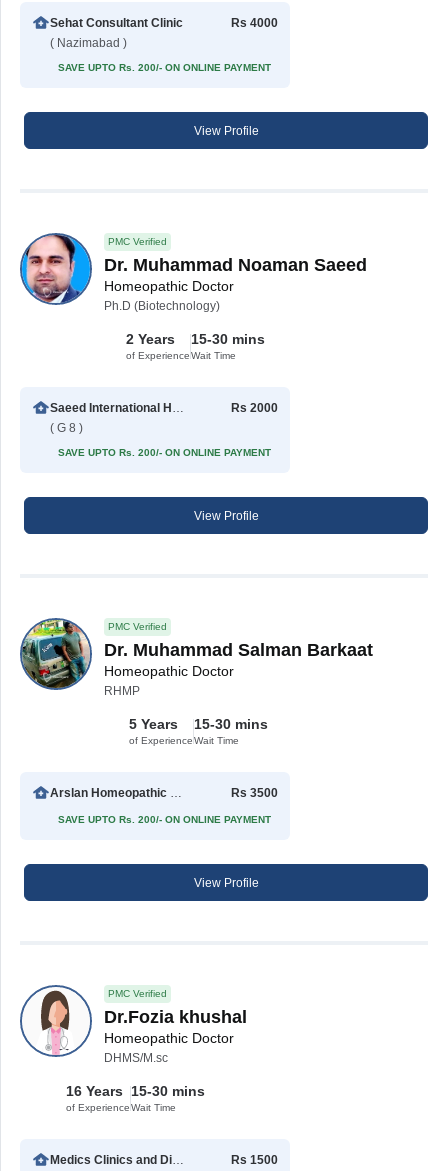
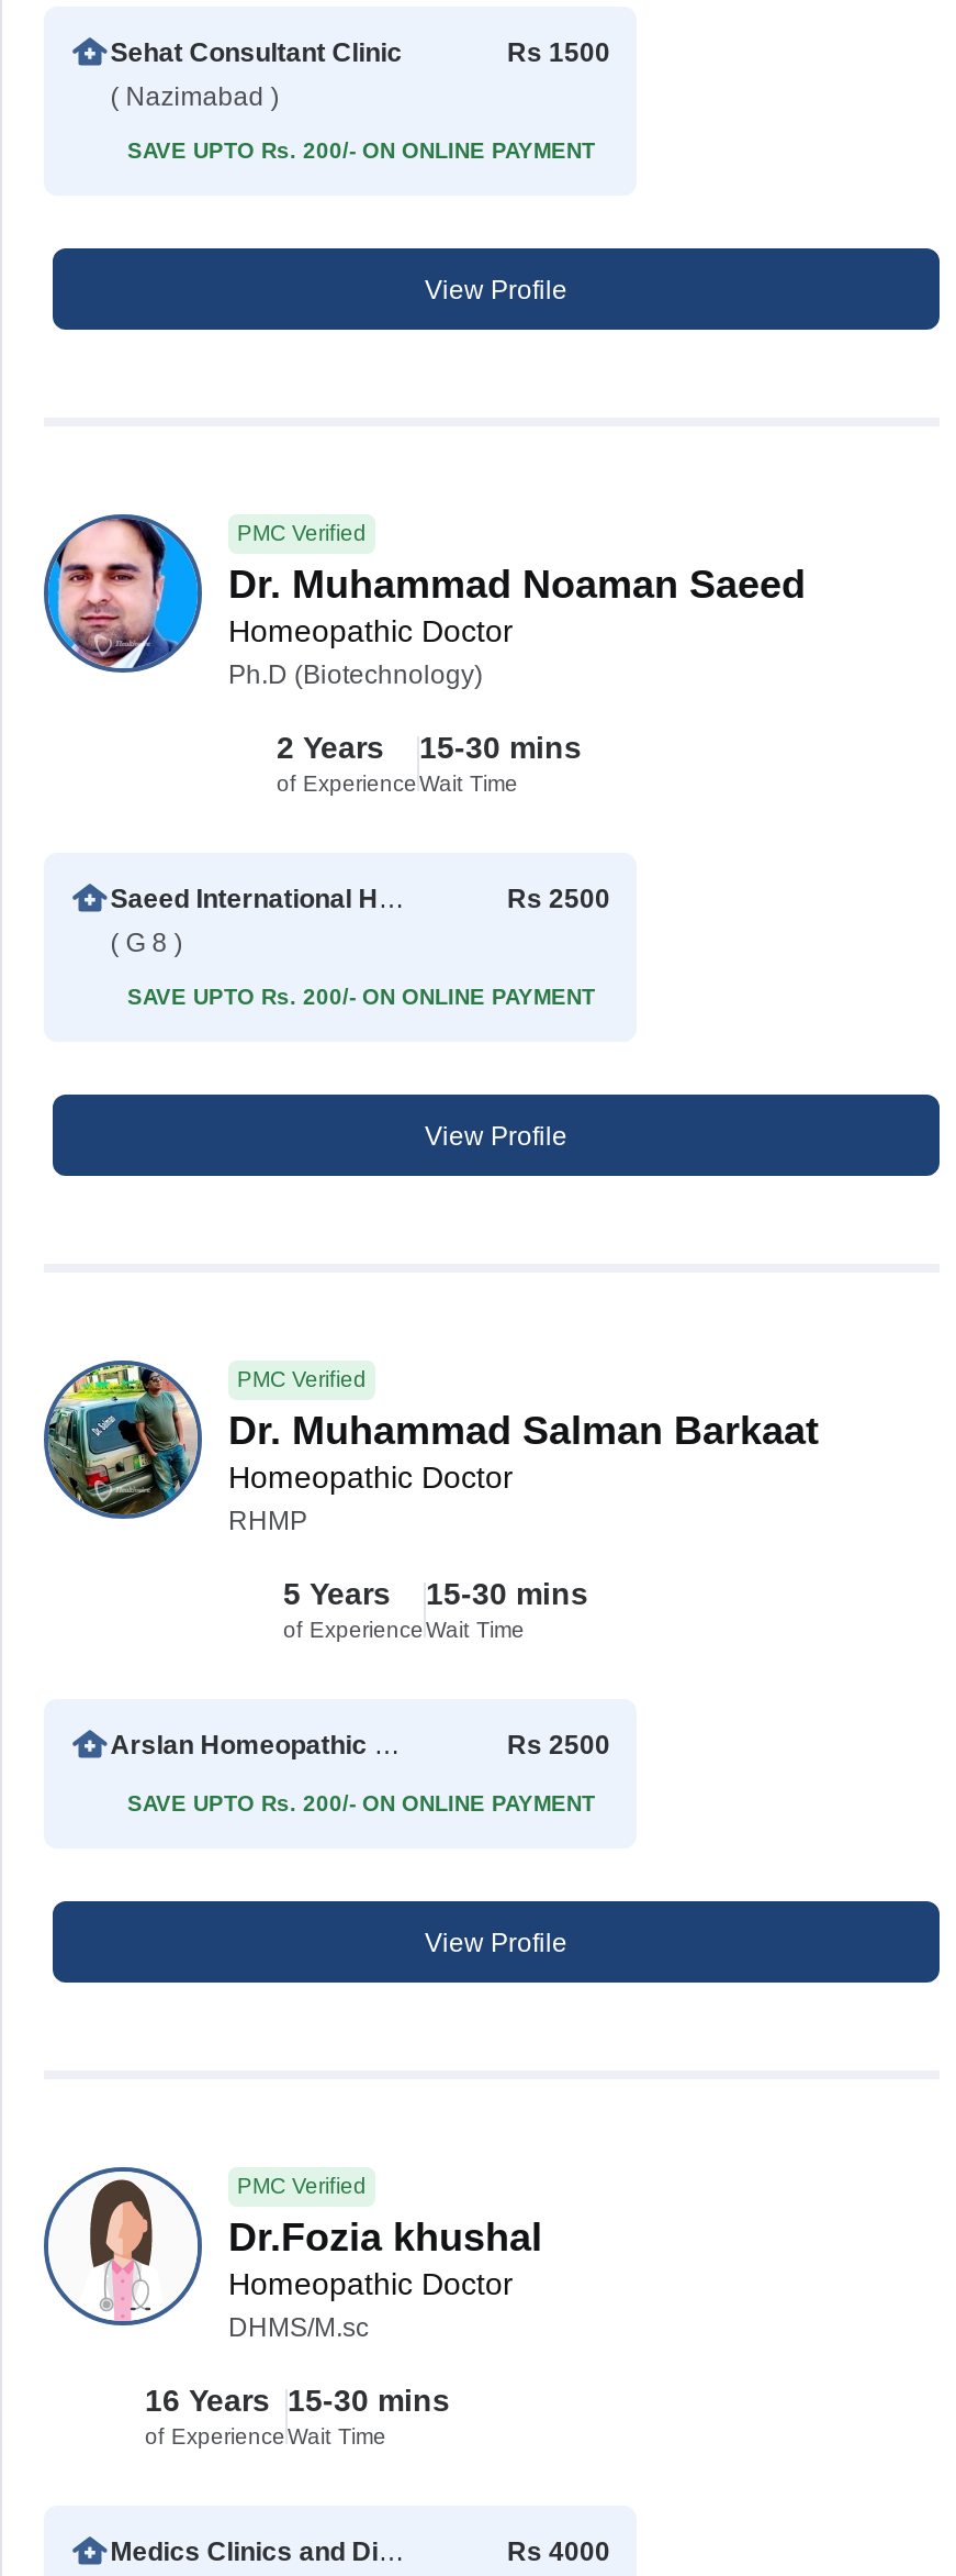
- Rs 4000
+ Rs 1500

- Rs 2000
+ Rs 2500

- Rs 3500
+ Rs 2500

- Rs 1500
+ Rs 4000
